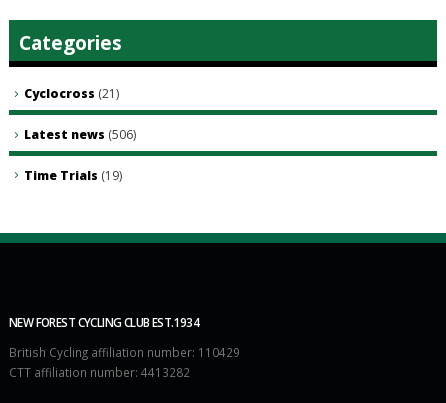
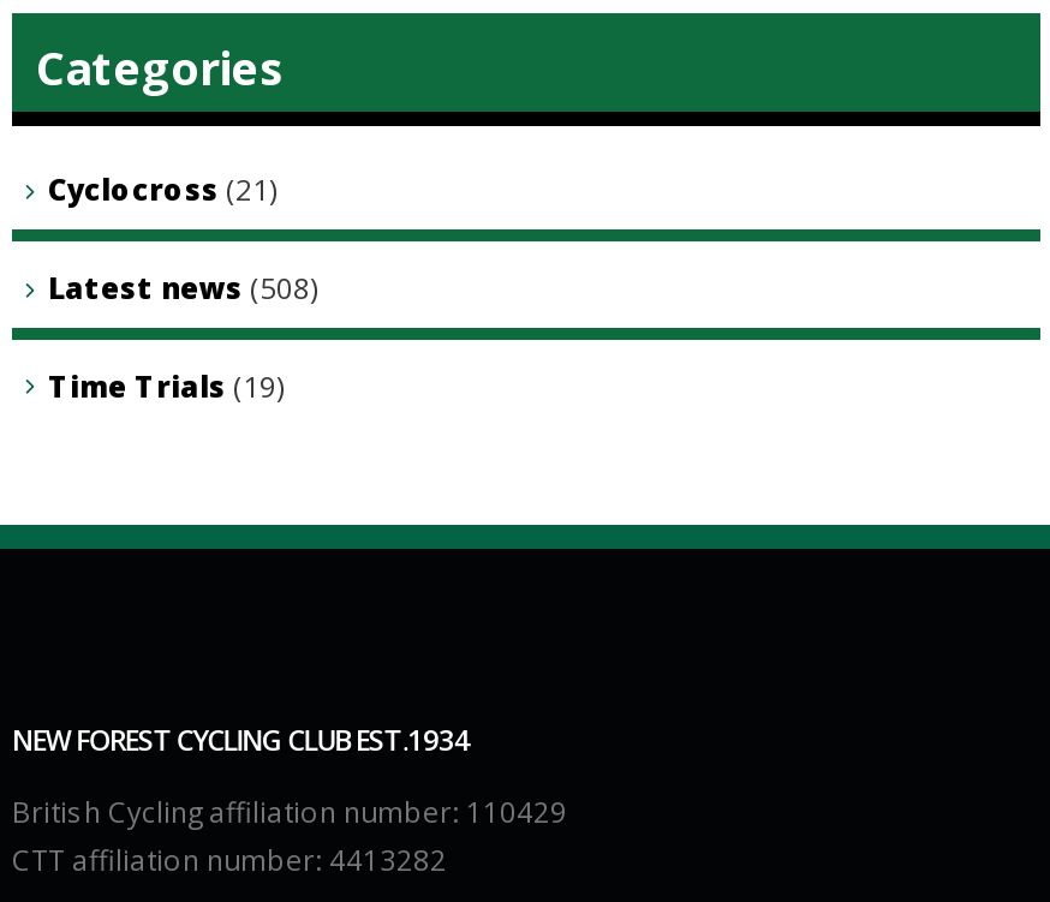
- Latest news (506)
+ Latest news (508)
